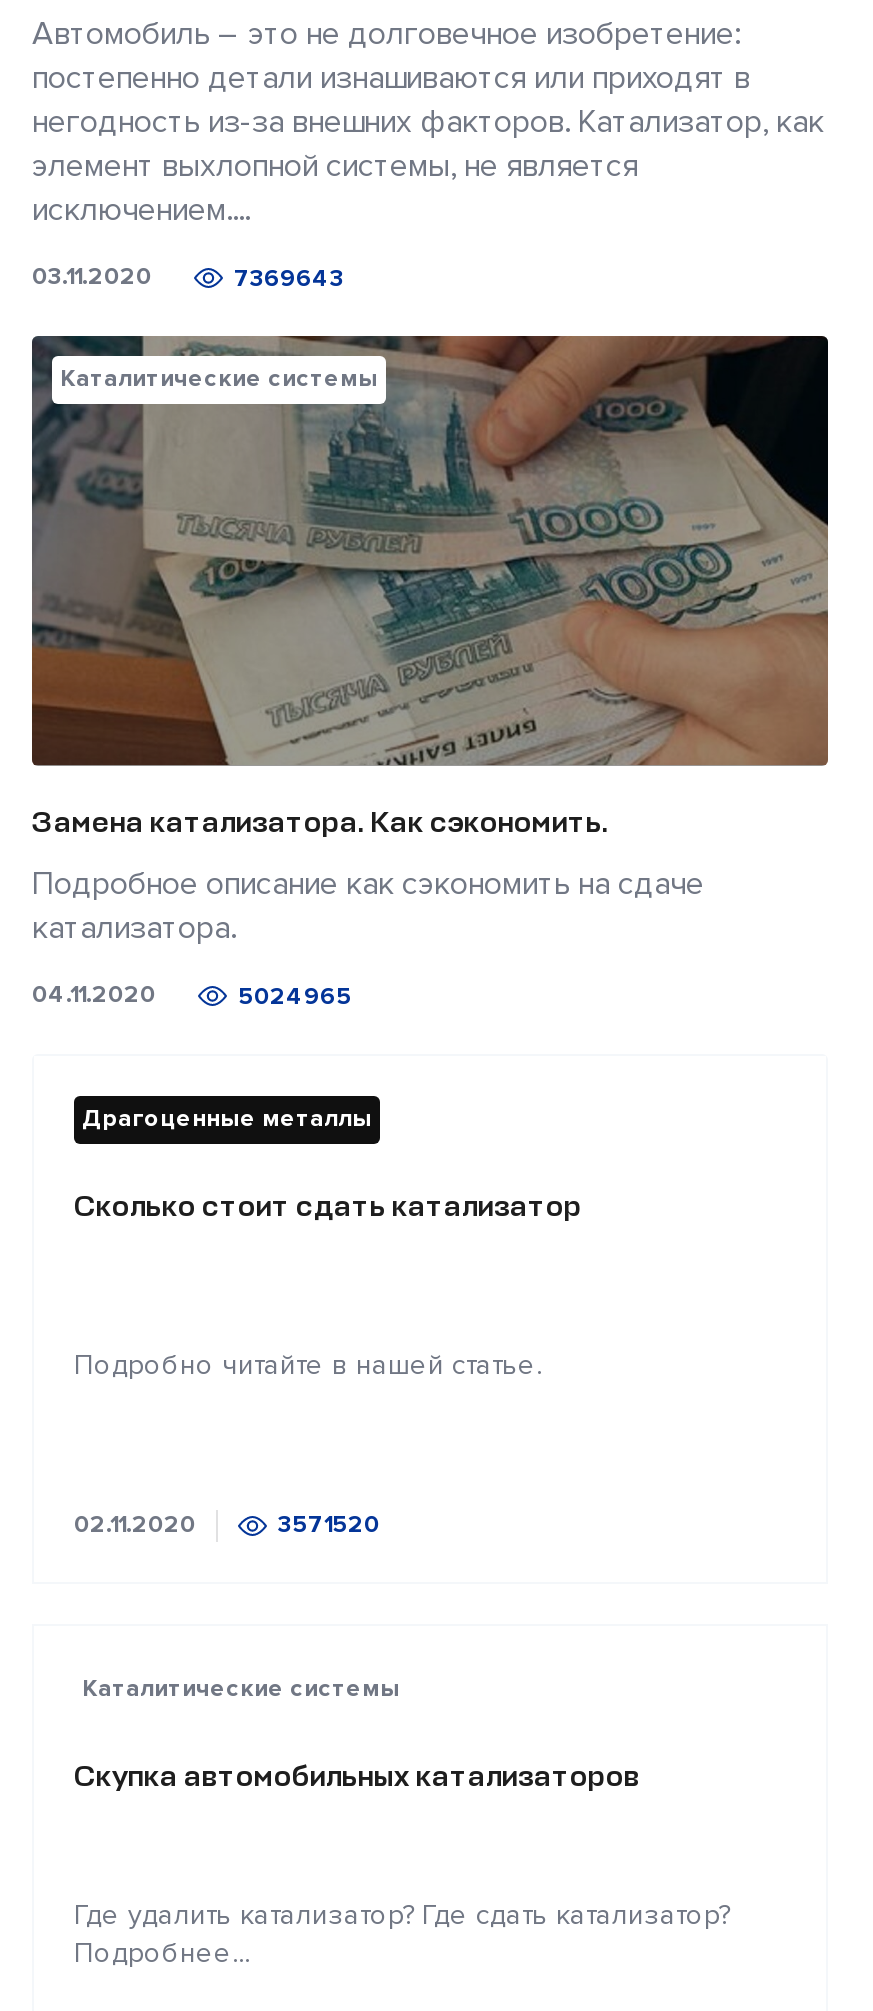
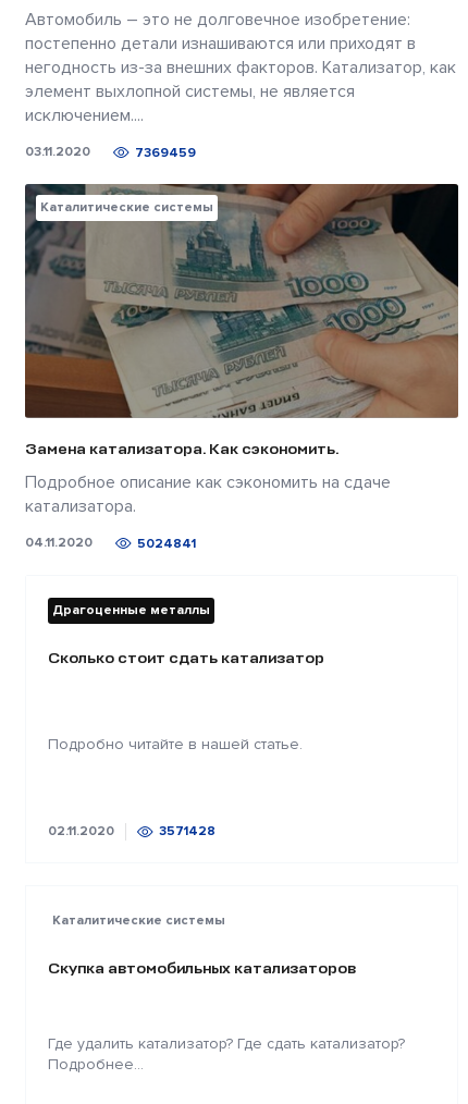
- 7369643
+ 7369459

- 5024965
+ 5024841

- 3571520
+ 3571428
